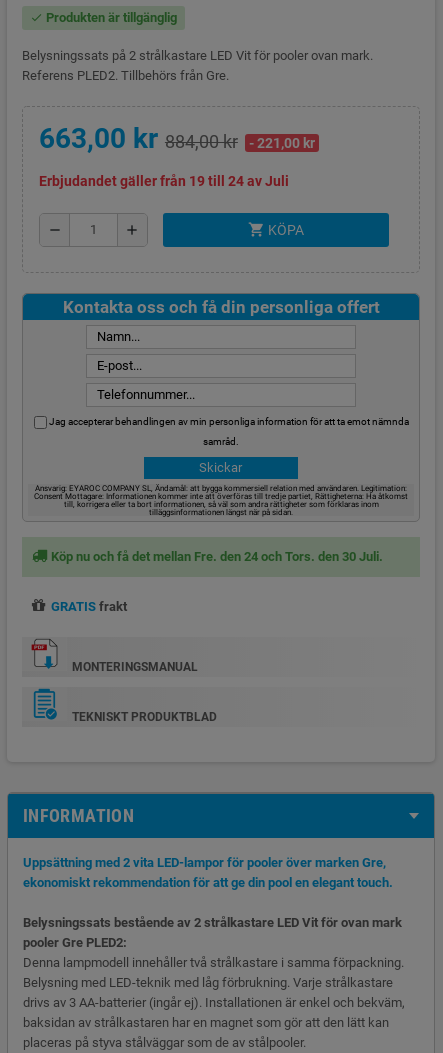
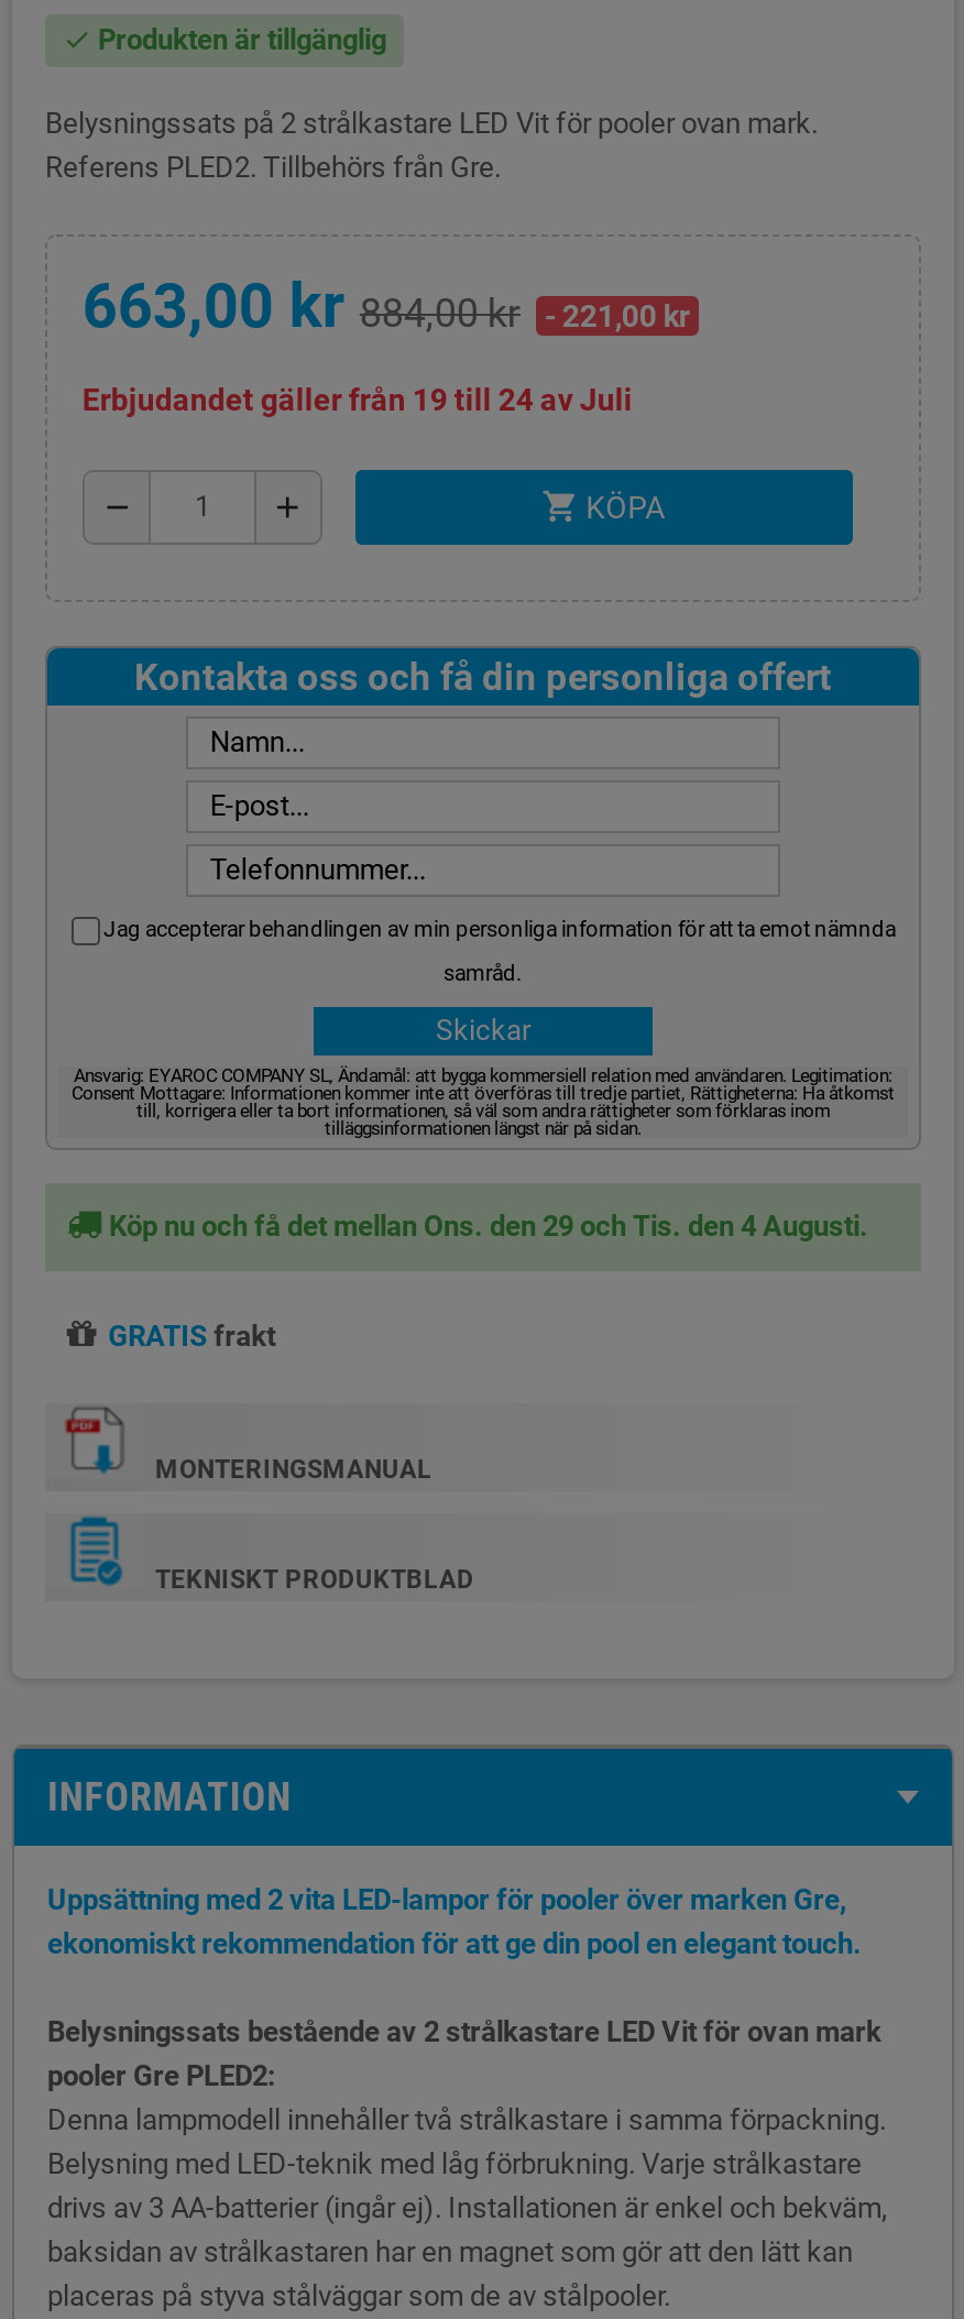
- Köp nu och få det mellan Fre. den 24 och Tors. den 30 Juli.
+ Köp nu och få det mellan Ons. den 29 och Tis. den 4 Augusti.
